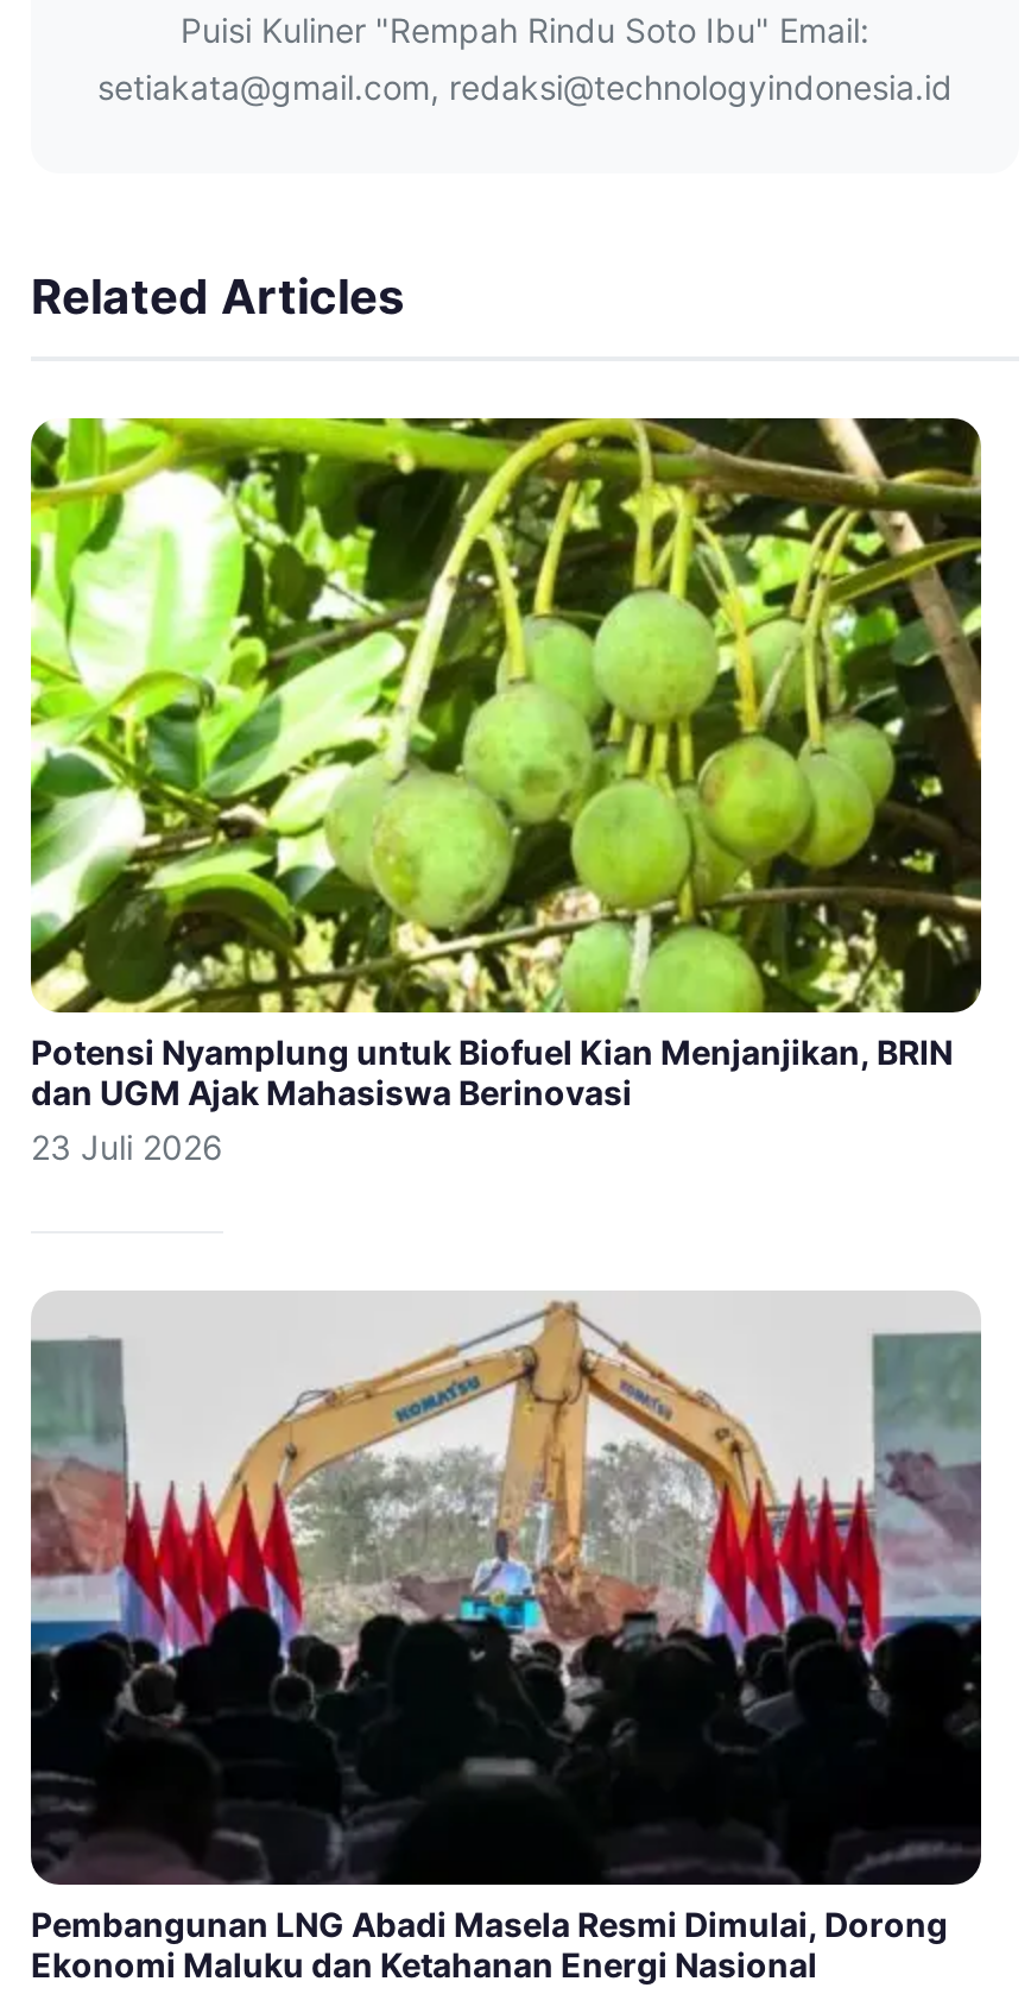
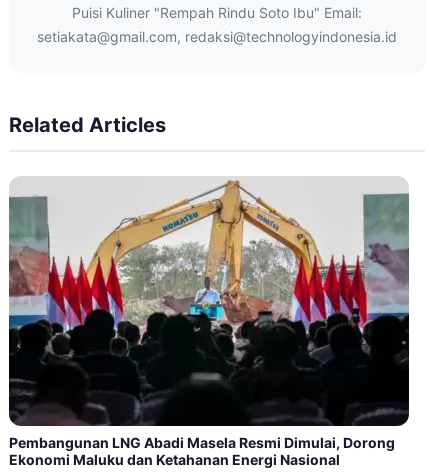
- [image]
- Potensi Nyamplung untuk Biofuel Kian Menjanjikan, BRIN
- dan UGM Ajak Mahasiswa Berinovasi
- 23 Juli 2026
